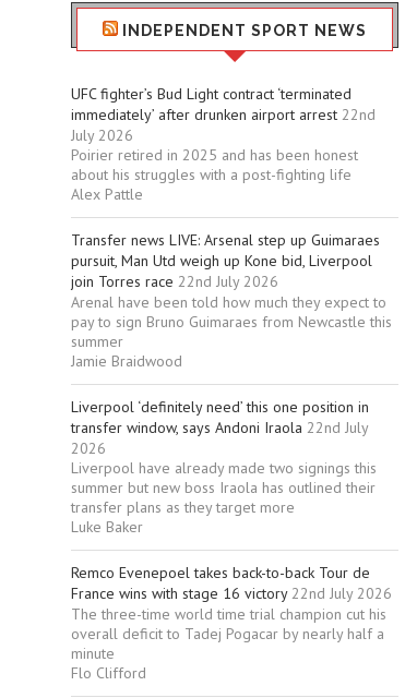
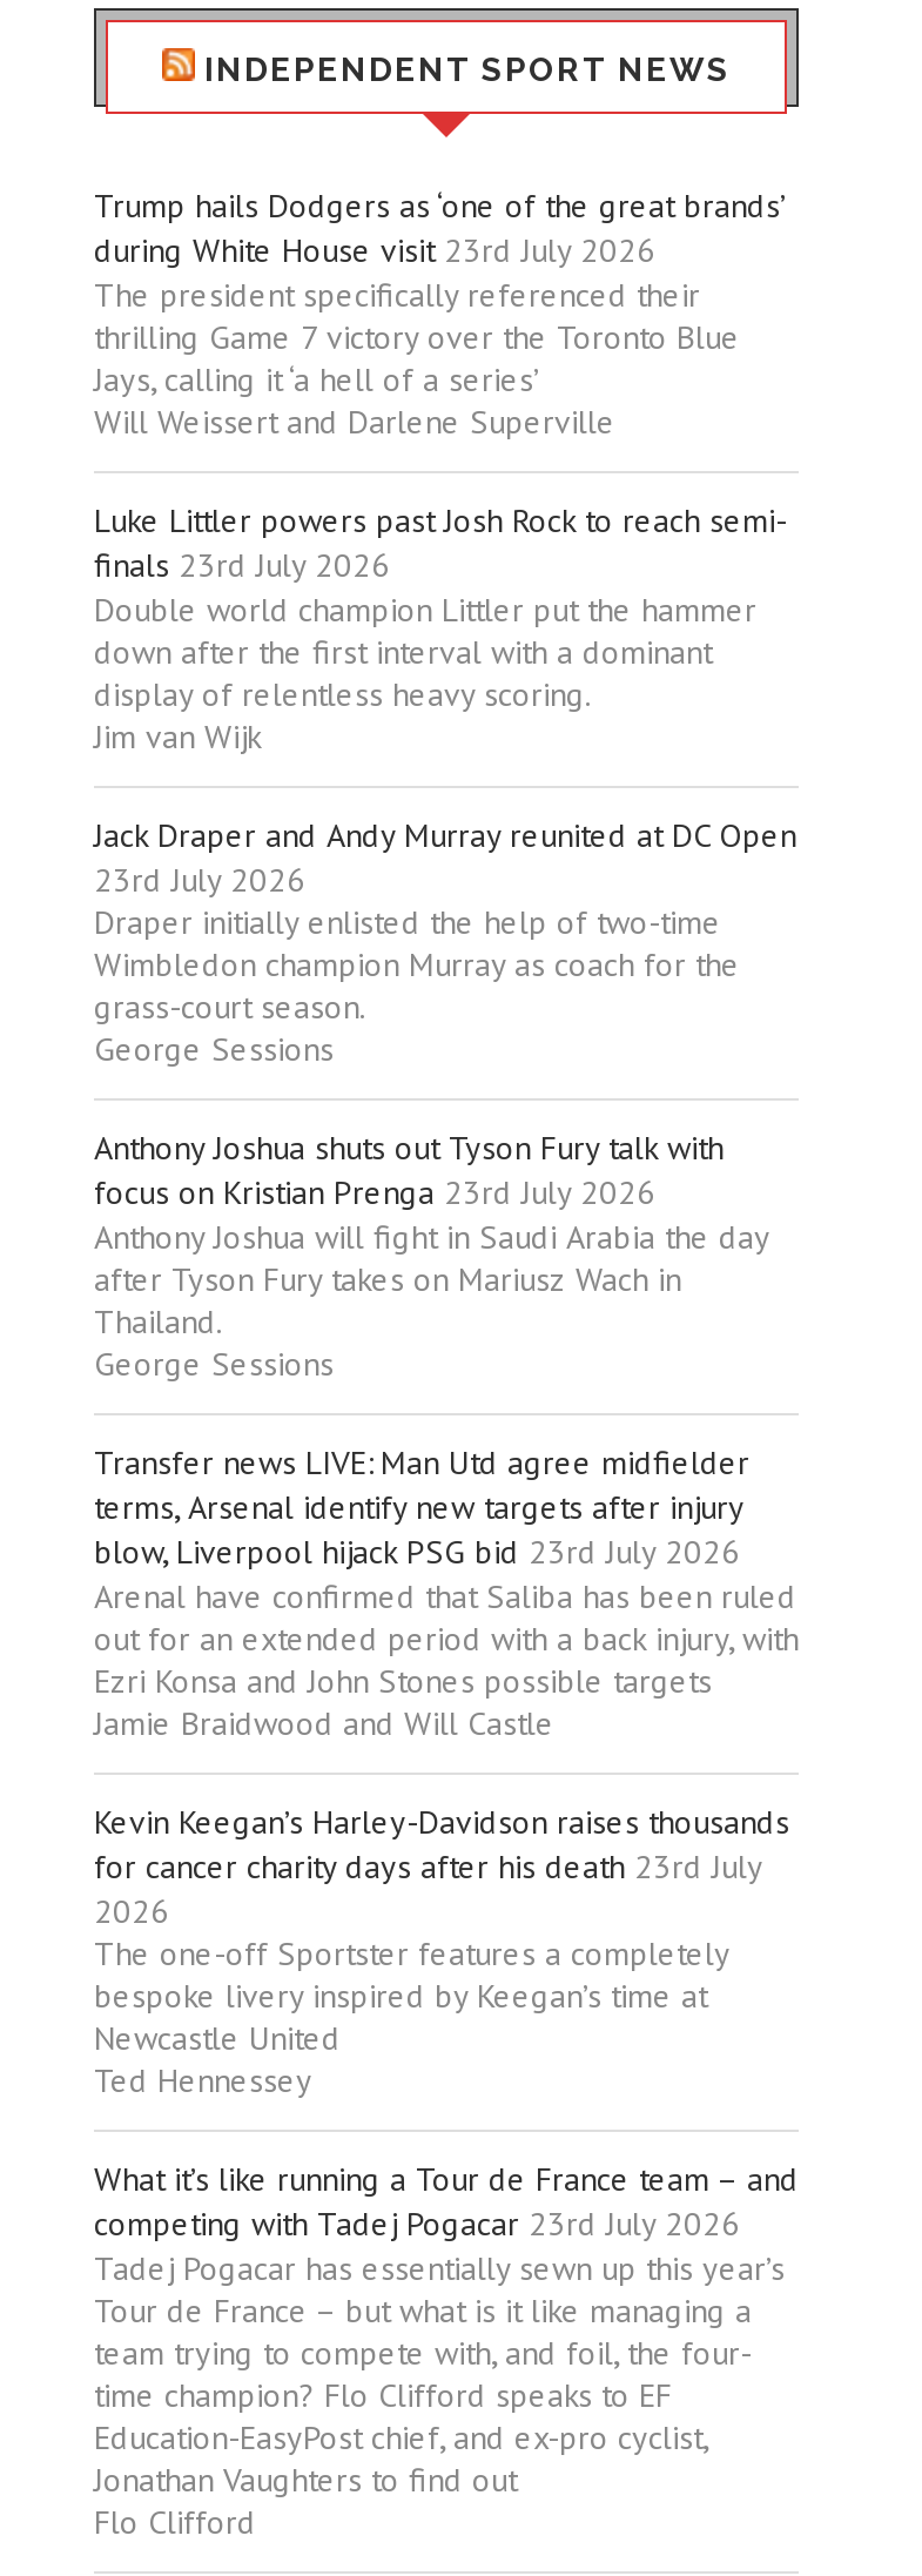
- UFC fighter’s Bud Light contract ‘terminated
- immediately’ after drunken airport arrest 22nd
- July 2026
- Poirier retired in 2025 and has been honest
- about his struggles with a post-fighting life
- Alex Pattle
- Transfer news LIVE: Arsenal step up Guimaraes
- pursuit, Man Utd weigh up Kone bid, Liverpool
- join Torres race 22nd July 2026
- Arenal have been told how much they expect to
- pay to sign Bruno Guimaraes from Newcastle this
- summer
- Jamie Braidwood
- Liverpool ‘definitely need’ this one position in
- transfer window, says Andoni Iraola 22nd July
+ Trump hails Dodgers as ‘one of the great brands’
+ during White House visit 23rd July 2026
+ The president specifically referenced their
+ thrilling Game 7 victory over the Toronto Blue
+ Jays, calling it ‘a hell of a series’
+ Will Weissert and Darlene Superville
+ Luke Littler powers past Josh Rock to reach semi-
+ finals 23rd July 2026
+ Double world champion Littler put the hammer
+ down after the first interval with a dominant
+ display of relentless heavy scoring.
+ Jim van Wijk
+ Jack Draper and Andy Murray reunited at DC Open
+ 23rd July 2026
+ Draper initially enlisted the help of two-time
+ Wimbledon champion Murray as coach for the
+ grass-court season.
+ George Sessions
+ Anthony Joshua shuts out Tyson Fury talk with
+ focus on Kristian Prenga 23rd July 2026
+ Anthony Joshua will fight in Saudi Arabia the day
+ after Tyson Fury takes on Mariusz Wach in
+ Thailand.
+ George Sessions
+ Transfer news LIVE: Man Utd agree midfielder
+ terms, Arsenal identify new targets after injury
+ blow, Liverpool hijack PSG bid 23rd July 2026
+ Arenal have confirmed that Saliba has been ruled
+ out for an extended period with a back injury, with
+ Ezri Konsa and John Stones possible targets
+ Jamie Braidwood and Will Castle
+ Kevin Keegan’s Harley-Davidson raises thousands
+ for cancer charity days after his death 23rd July

- Liverpool have already made two signings this
- summer but new boss Iraola has outlined their
- transfer plans as they target more
- Luke Baker
+ The one-off Sportster features a completely
+ bespoke livery inspired by Keegan’s time at
+ Newcastle United
+ Ted Hennessey

- Remco Evenepoel takes back-to-back Tour de
- France wins with stage 16 victory 22nd July 2026
- The three-time world time trial champion cut his
- overall deficit to Tadej Pogacar by nearly half a
- minute
+ What it’s like running a Tour de France team – and
+ competing with Tadej Pogacar 23rd July 2026
+ Tadej Pogacar has essentially sewn up this year’s
+ Tour de France – but what is it like managing a
+ team trying to compete with, and foil, the four-
+ time champion? Flo Clifford speaks to EF
+ Education-EasyPost chief, and ex-pro cyclist,
+ Jonathan Vaughters to find out
